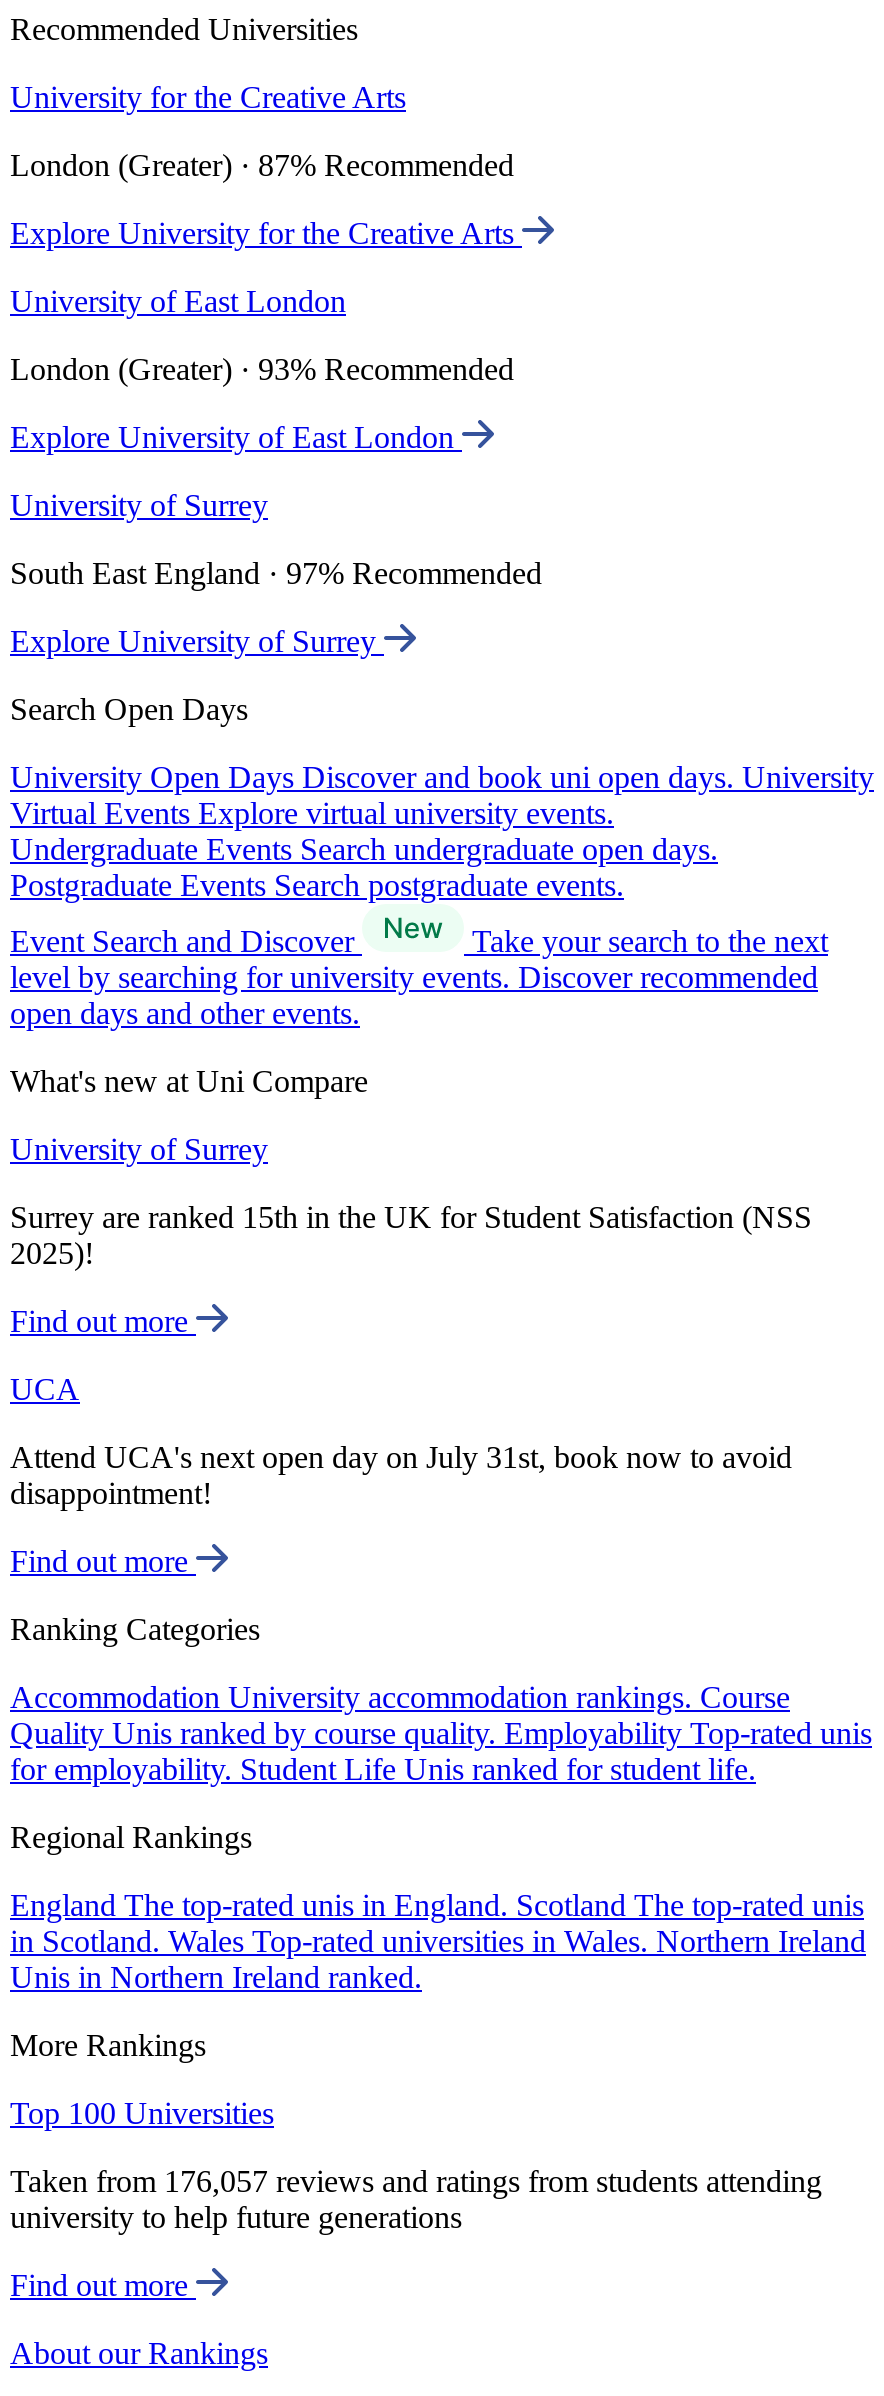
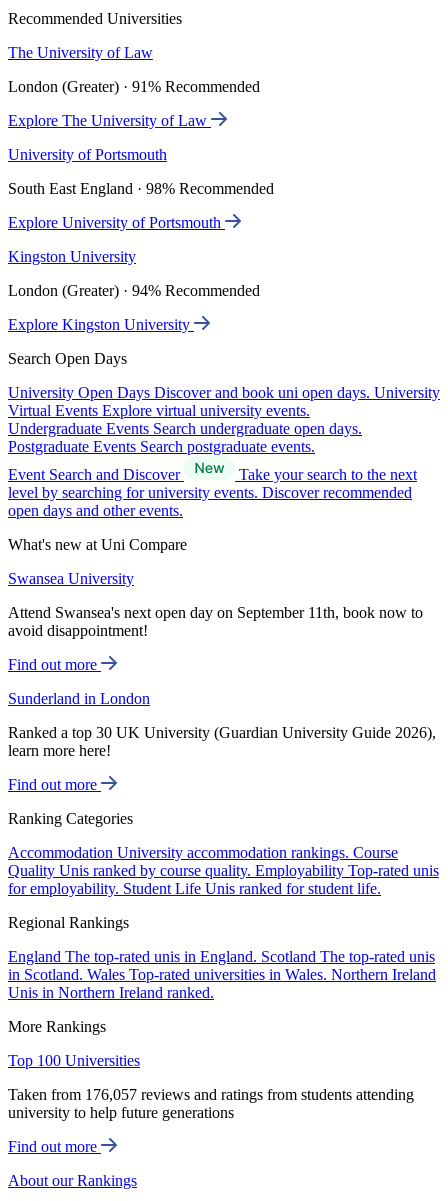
- University for the Creative Arts
+ The University of Law

- London (Greater) · 87% Recommended
+ London (Greater) · 91% Recommended

- Explore University for the Creative Arts
+ Explore The University of Law

- University of East London
+ University of Portsmouth

- London (Greater) · 93% Recommended
+ South East England · 98% Recommended

- Explore University of East London
+ Explore University of Portsmouth

- University of Surrey
+ Kingston University

- South East England · 97% Recommended
+ London (Greater) · 94% Recommended

- Explore University of Surrey
+ Explore Kingston University

- University of Surrey
+ Swansea University

- Surrey are ranked 15th in the UK for Student Satisfaction (NSS
- 2025)!
+ Attend Swansea's next open day on September 11th, book now to
+ avoid disappointment!

- UCA
+ Sunderland in London

- Attend UCA's next open day on July 31st, book now to avoid
- disappointment!
+ Ranked a top 30 UK University (Guardian University Guide 2026),
+ learn more here!
